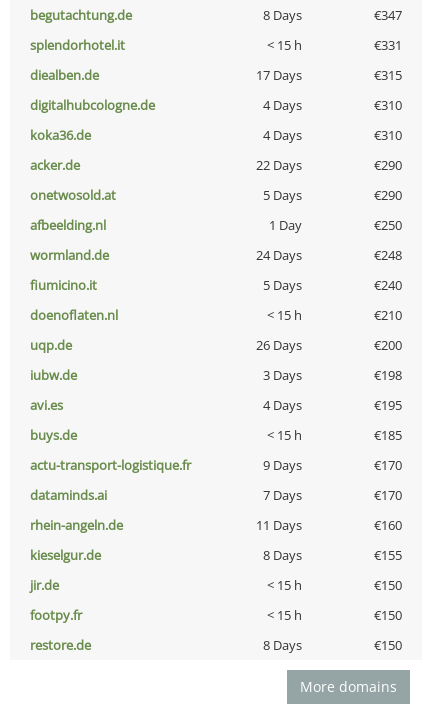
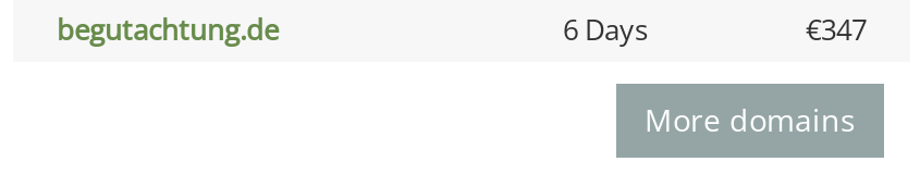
- 8 Days
+ 6 Days

- splendorhotel.it
- < 15 h
- €331
- diealben.de
- 17 Days
- €315
- digitalhubcologne.de
- 4 Days
- €310
- koka36.de
- 4 Days
- €310
- acker.de
- 22 Days
- €290
- onetwosold.at
- 5 Days
- €290
- afbeelding.nl
- 1 Day
- €250
- wormland.de
- 24 Days
- €248
- fiumicino.it
- 5 Days
- €240
- doenoflaten.nl
- < 15 h
- €210
- uqp.de
- 26 Days
- €200
- iubw.de
- 3 Days
- €198
- avi.es
- 4 Days
- €195
- buys.de
- < 15 h
- €185
- actu-transport-logistique.fr
- 9 Days
- €170
- dataminds.ai
- 7 Days
- €170
- rhein-angeln.de
- 11 Days
- €160
- kieselgur.de
- 8 Days
- €155
- jir.de
- < 15 h
- €150
- footpy.fr
- < 15 h
- €150
- restore.de
- 8 Days
- €150
